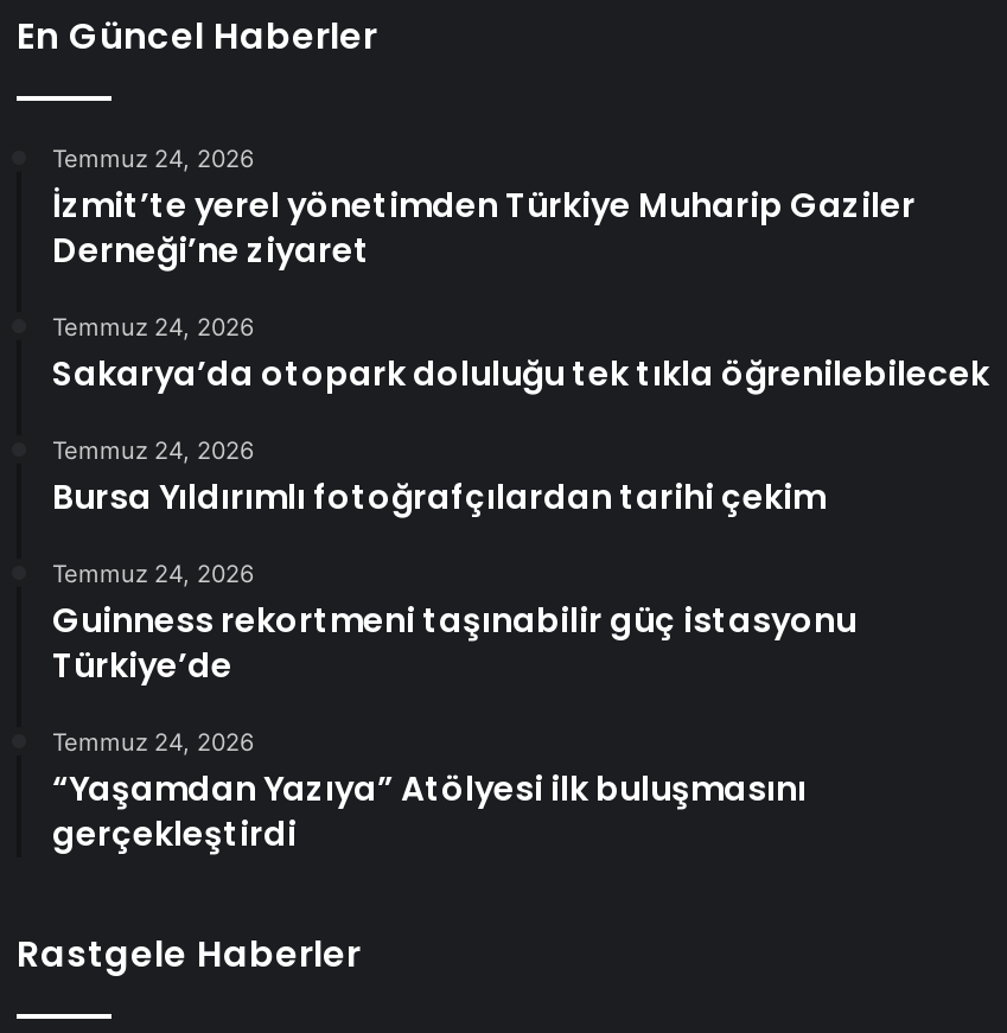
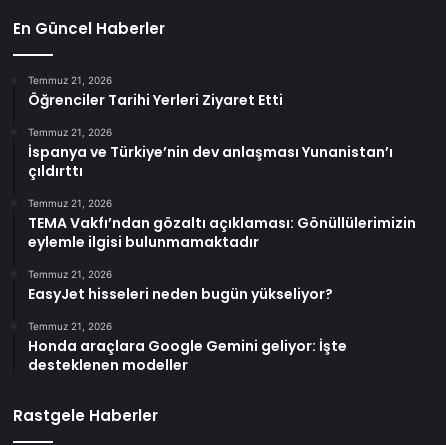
- Temmuz 24, 2026
- İzmit’te yerel yönetimden Türkiye Muharip Gaziler
- Derneği’ne ziyaret
+ Temmuz 21, 2026
+ Öğrenciler Tarihi Yerleri Ziyaret Etti

- Temmuz 24, 2026
- Sakarya’da otopark doluluğu tek tıkla öğrenilebilecek
+ Temmuz 21, 2026
+ İspanya ve Türkiye’nin dev anlaşması Yunanistan’ı
+ çıldırttı

- Temmuz 24, 2026
- Bursa Yıldırımlı fotoğrafçılardan tarihi çekim
+ Temmuz 21, 2026
+ TEMA Vakfı’ndan gözaltı açıklaması: Gönüllülerimizin
+ eylemle ilgisi bulunmamaktadır

- Temmuz 24, 2026
- Guinness rekortmeni taşınabilir güç istasyonu
- Türkiye’de
+ Temmuz 21, 2026
+ EasyJet hisseleri neden bugün yükseliyor?

- Temmuz 24, 2026
- “Yaşamdan Yazıya” Atölyesi ilk buluşmasını
- gerçekleştirdi
+ Temmuz 21, 2026
+ Honda araçlara Google Gemini geliyor: İşte
+ desteklenen modeller
